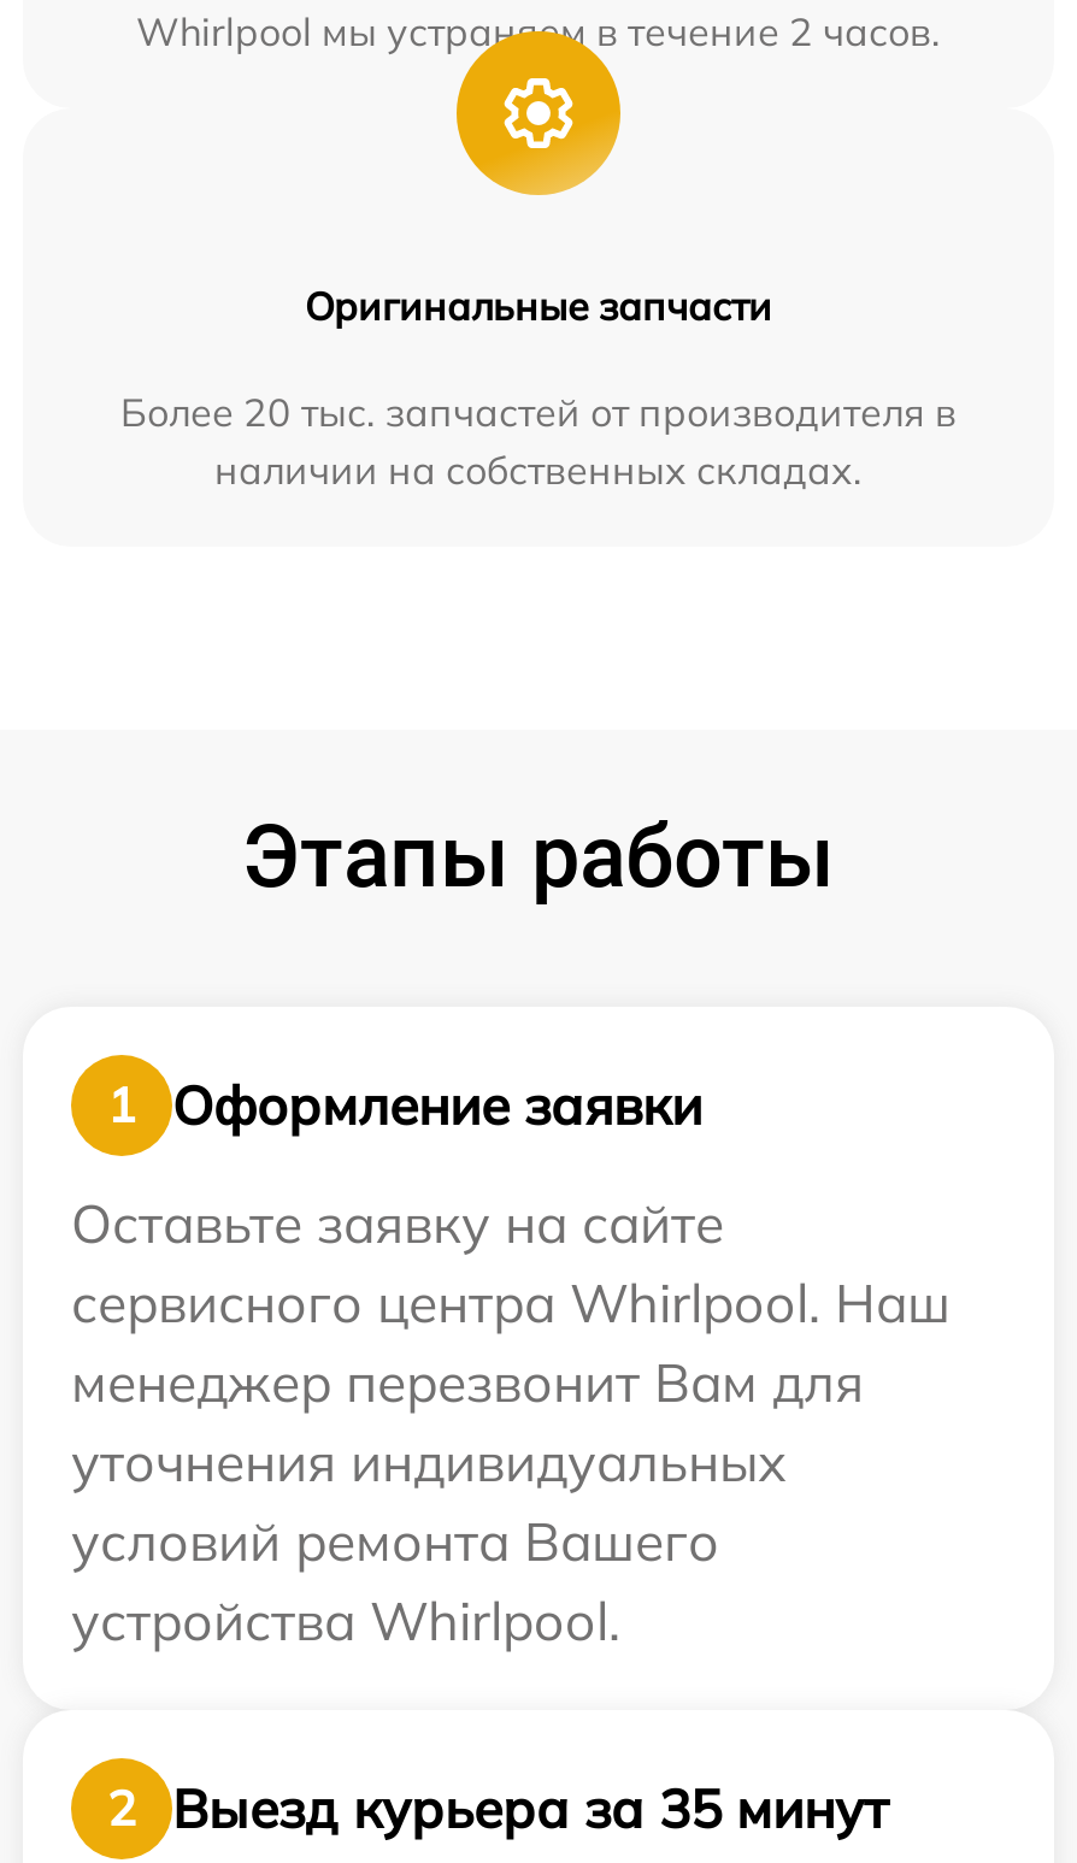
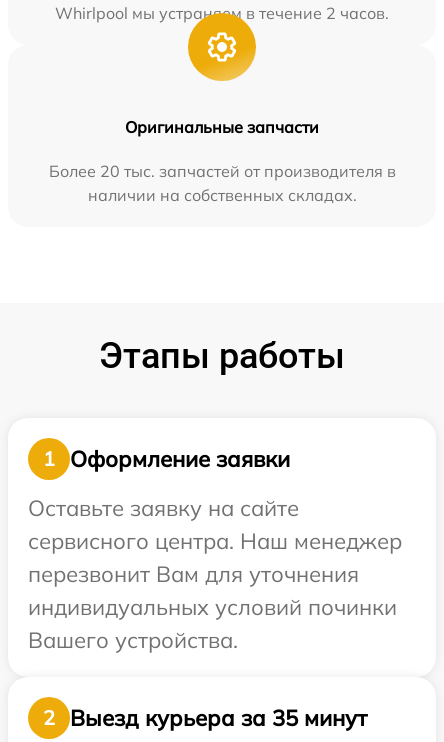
- сервисного центра Whirlpool. Наш
- менеджер перезвонит Вам для
- уточнения индивидуальных
- условий ремонта Вашего
- устройства Whirlpool.
+ сервисного центра. Наш менеджер
+ перезвонит Вам для уточнения
+ индивидуальных условий починки
+ Вашего устройства.
